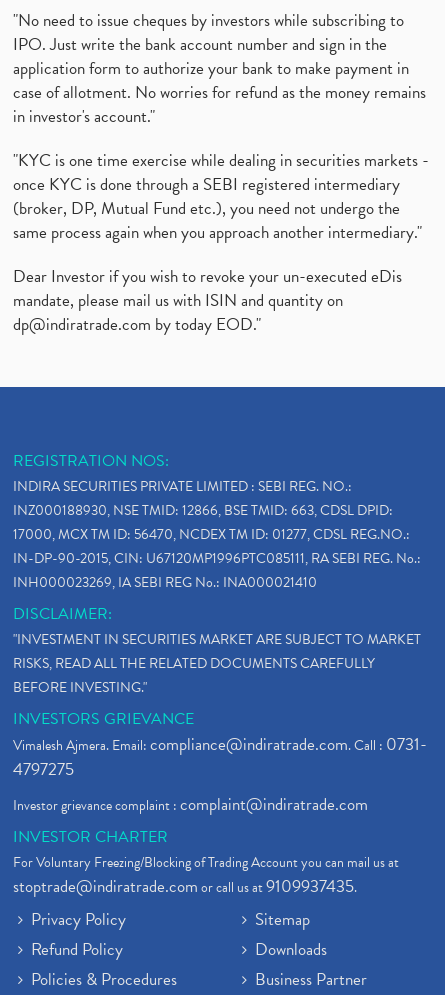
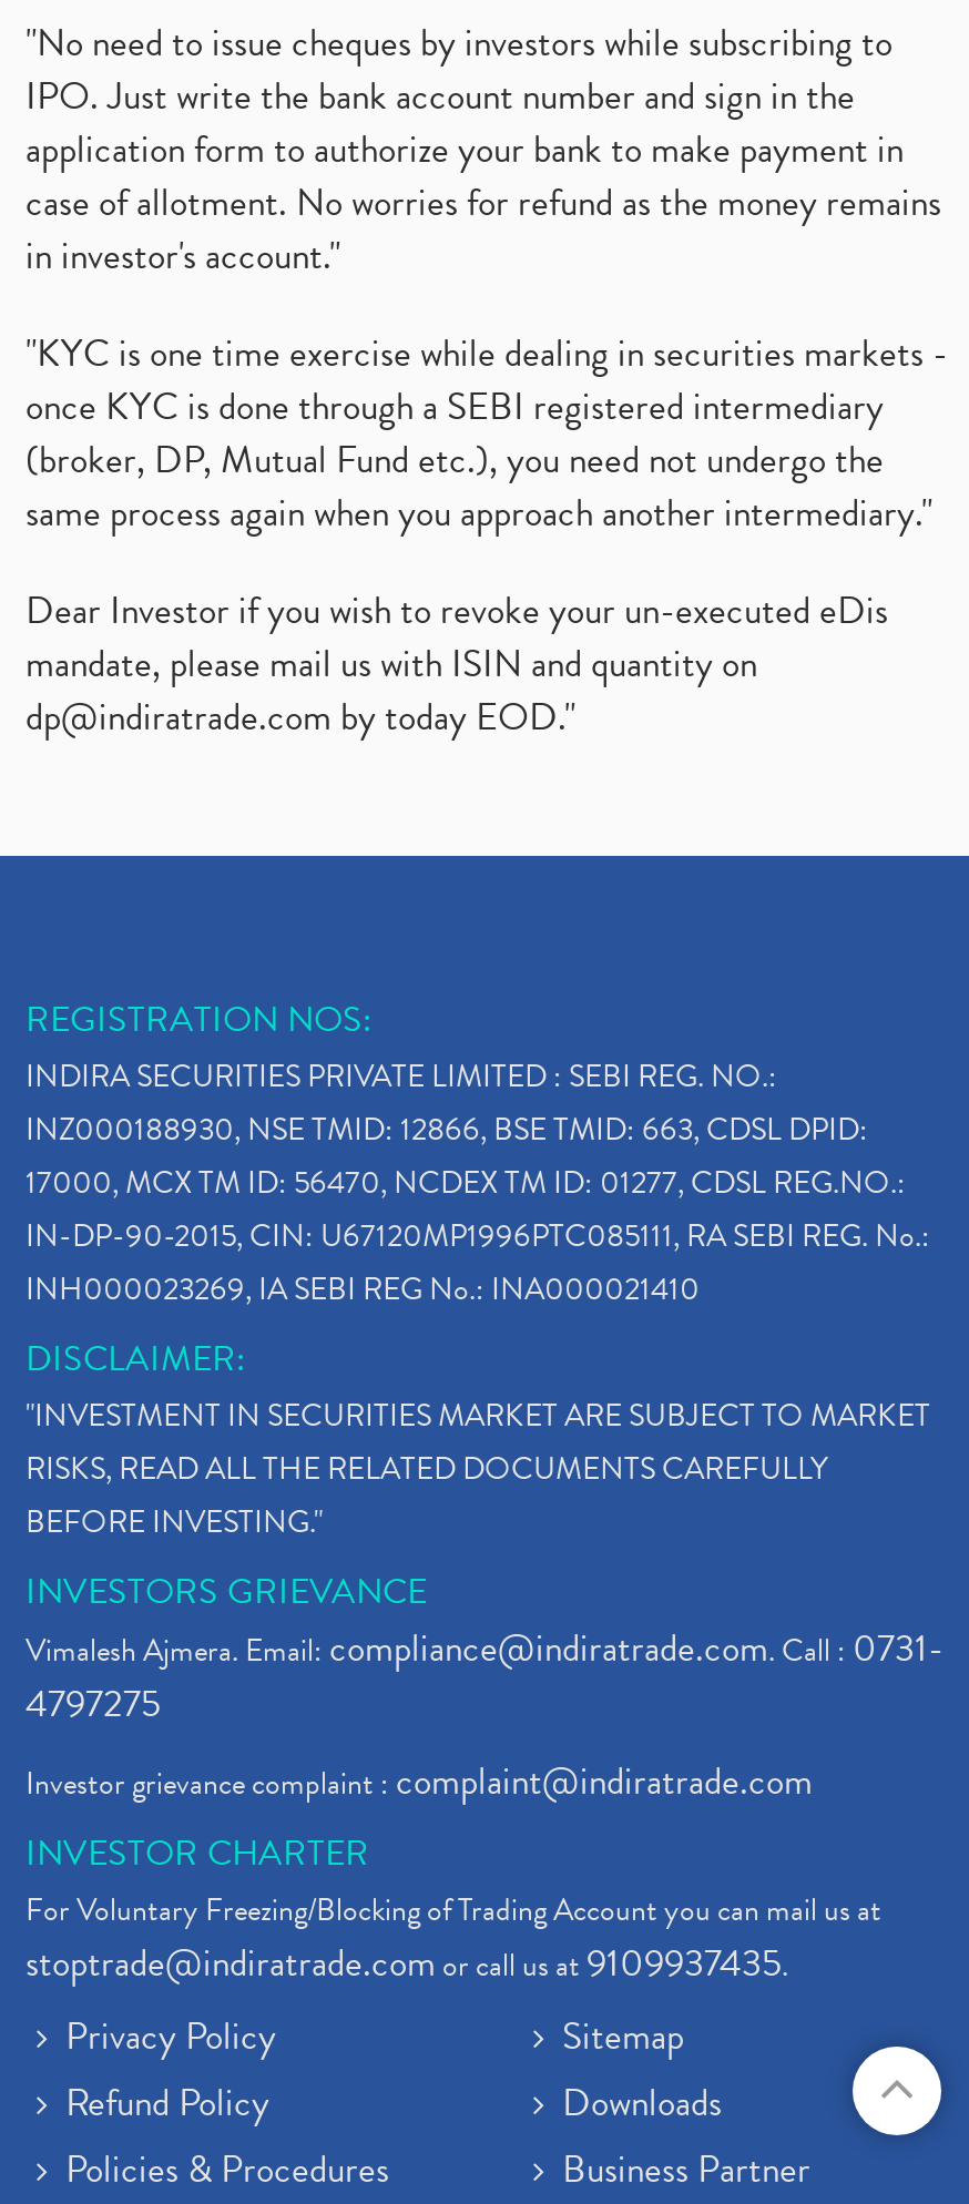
+ [image]
